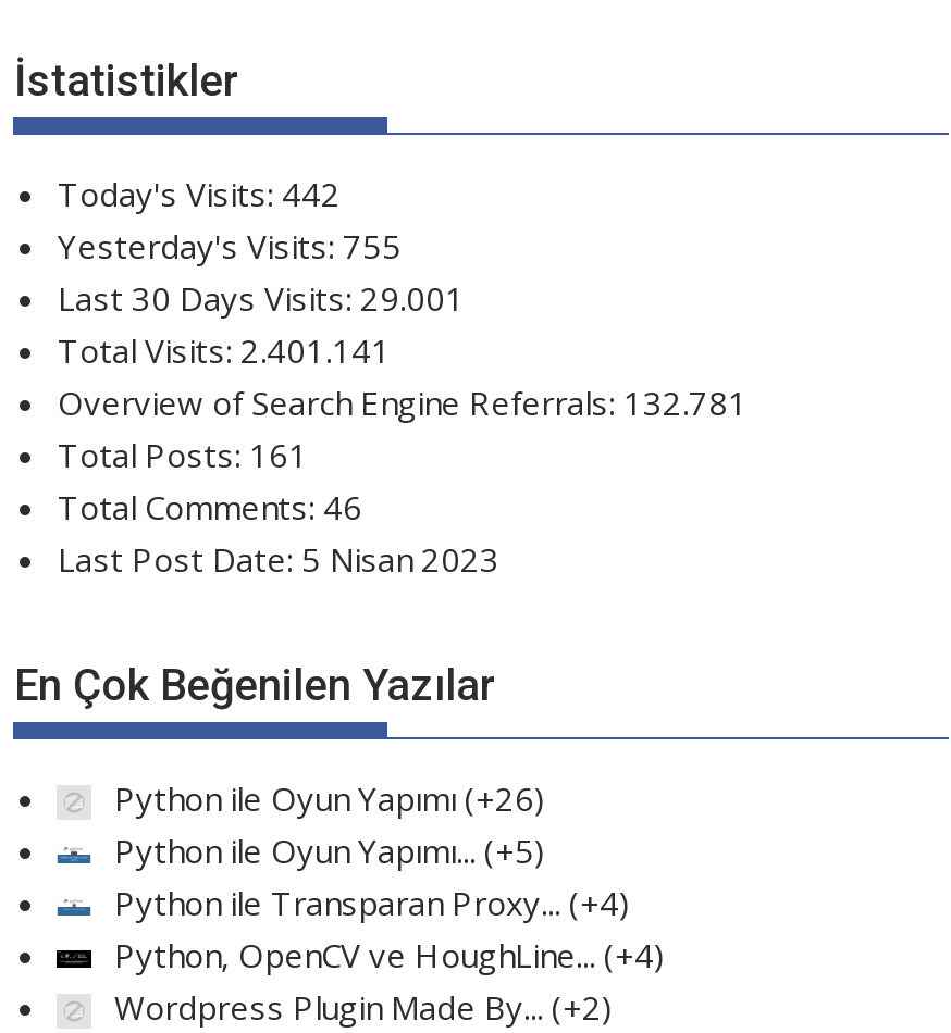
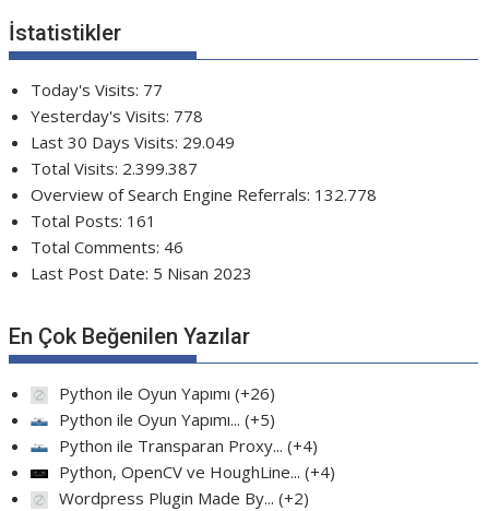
- Today's Visits: 442
+ Today's Visits: 77

- Yesterday's Visits: 755
+ Yesterday's Visits: 778

- Last 30 Days Visits: 29.001
+ Last 30 Days Visits: 29.049

- Total Visits: 2.401.141
+ Total Visits: 2.399.387

- Overview of Search Engine Referrals: 132.781
+ Overview of Search Engine Referrals: 132.778
